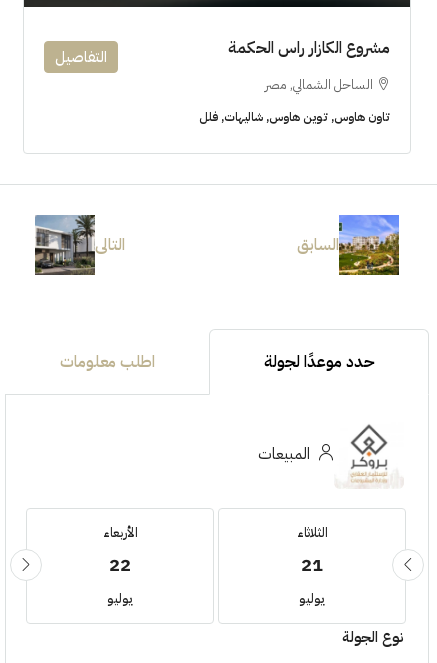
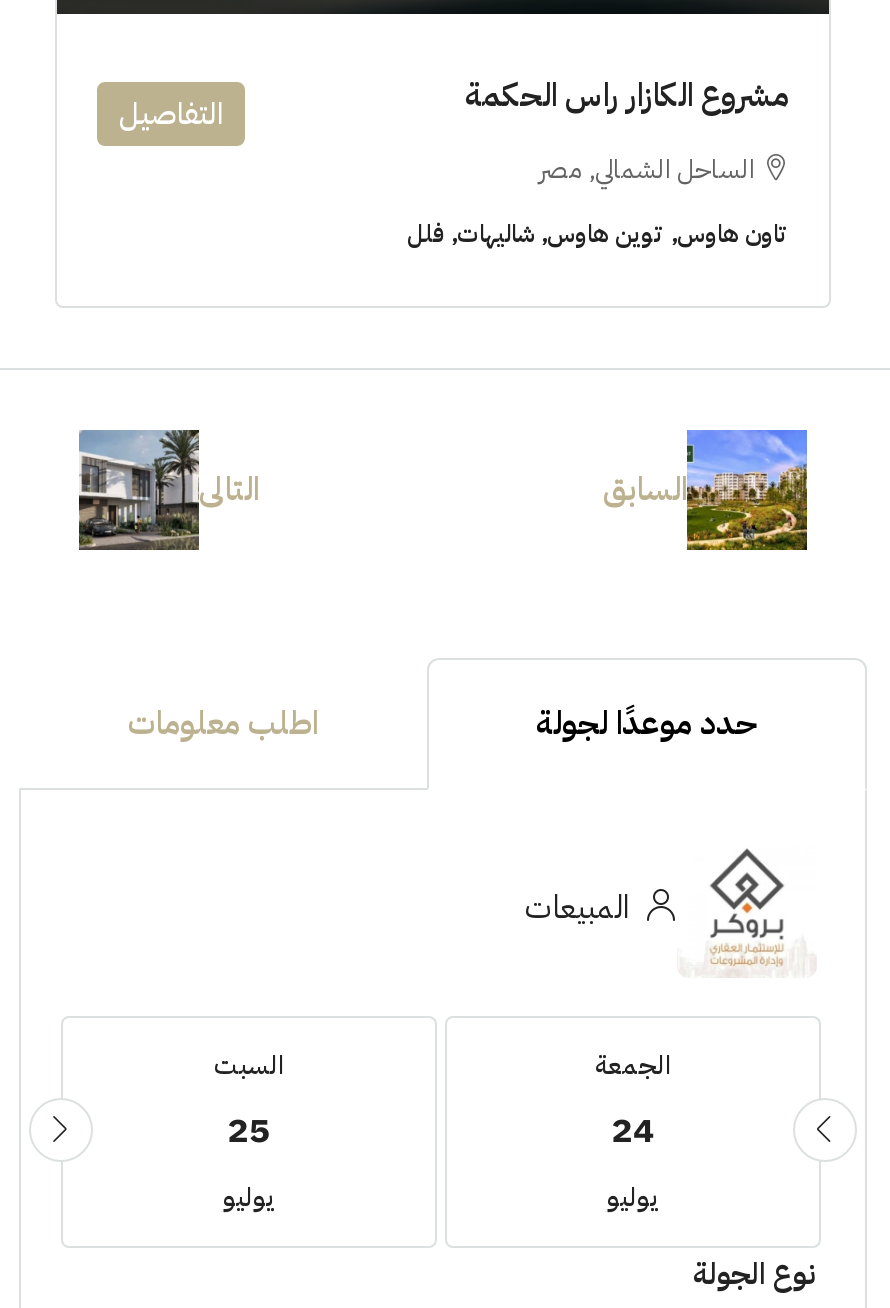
- الأربعاء
- 22
+ السبت
+ 25

- الثلاثاء
- 21
+ الجمعة
+ 24
